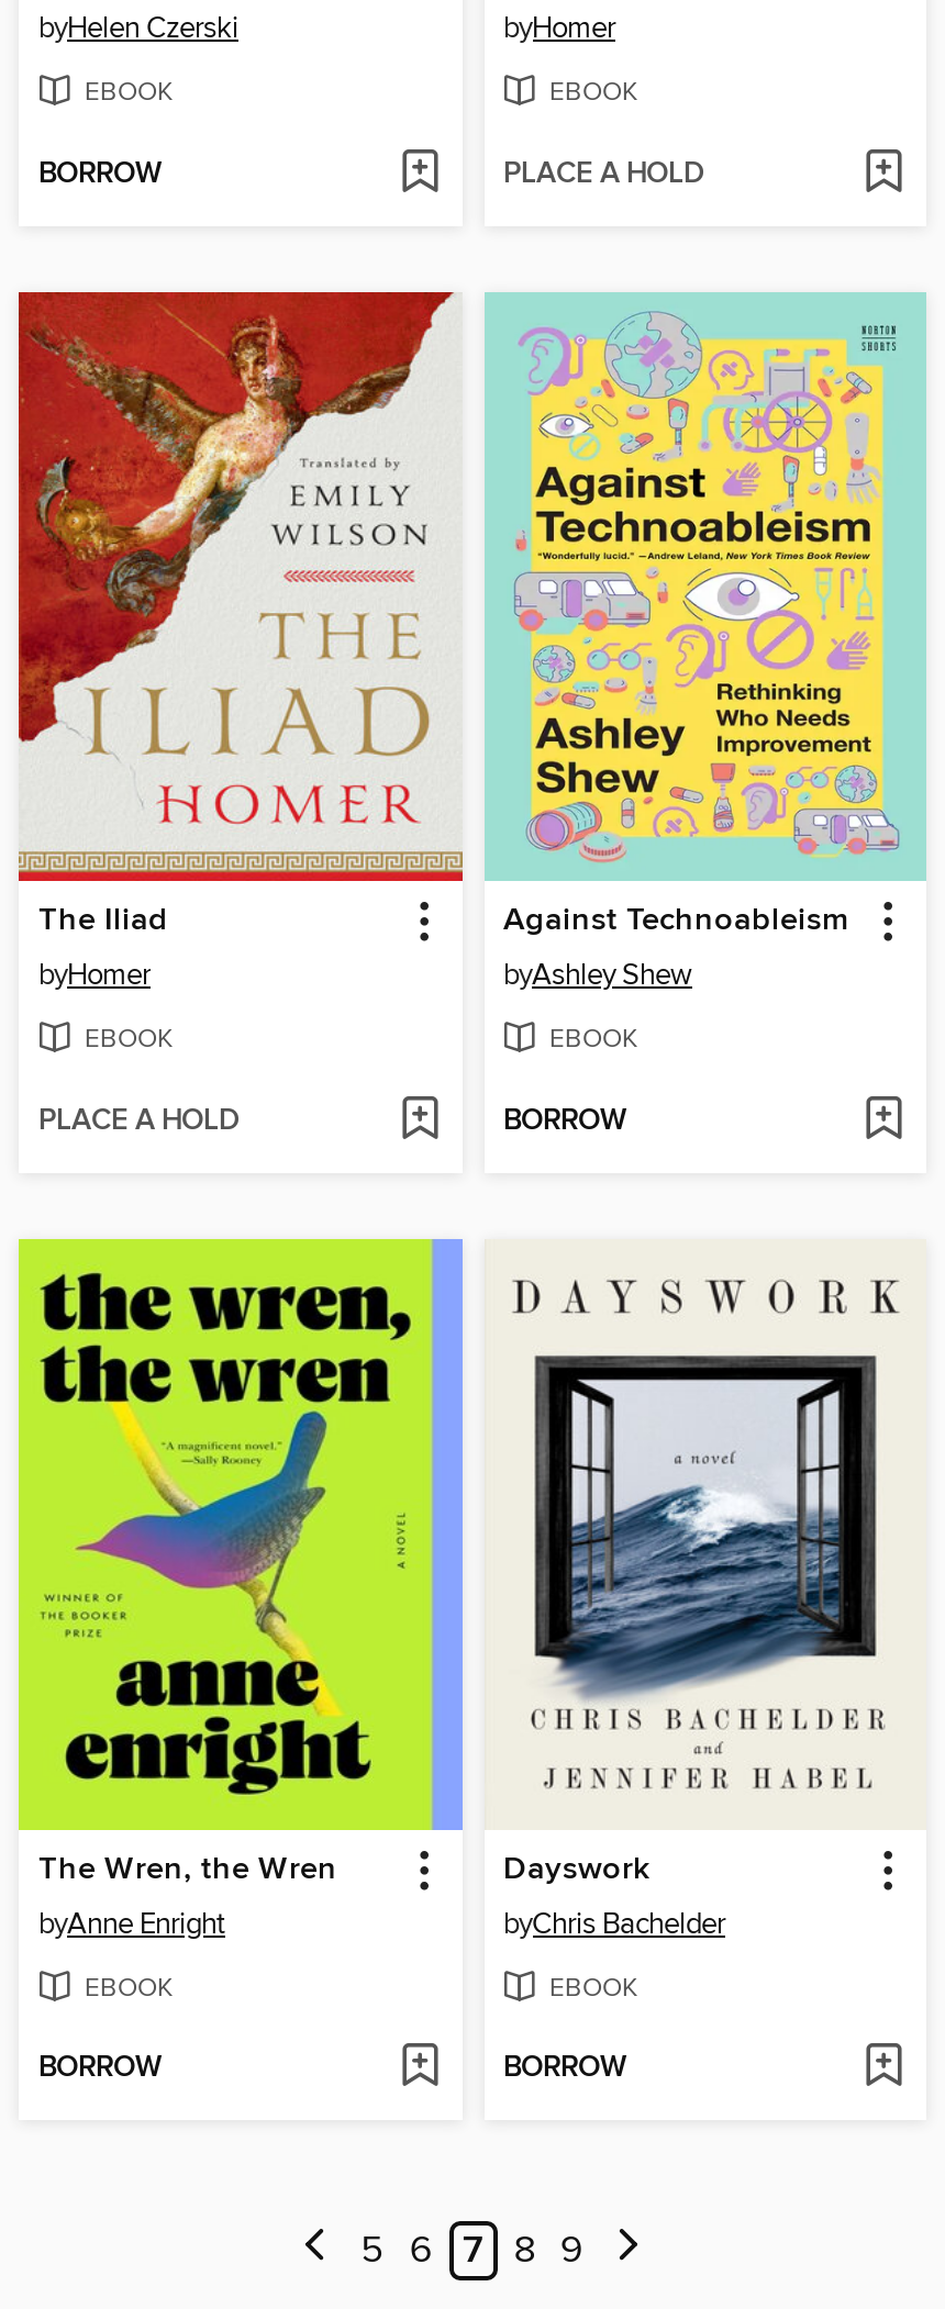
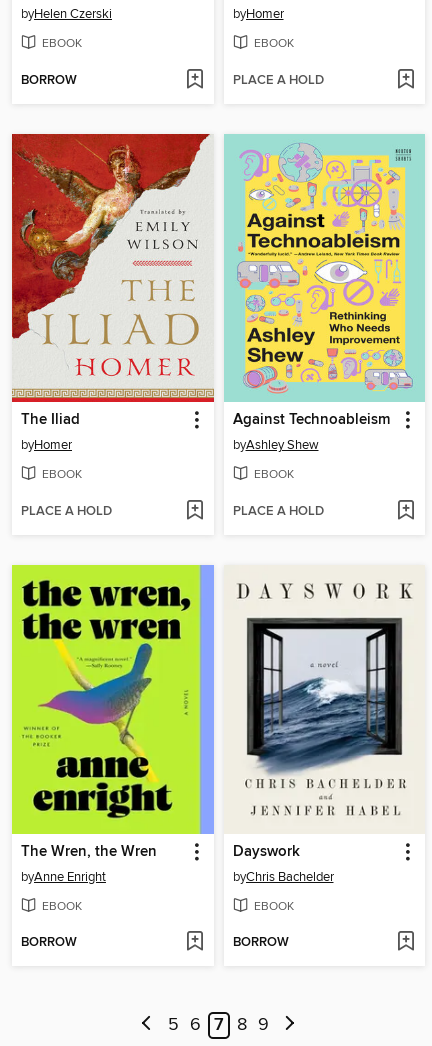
- BORROW
+ PLACE A HOLD
